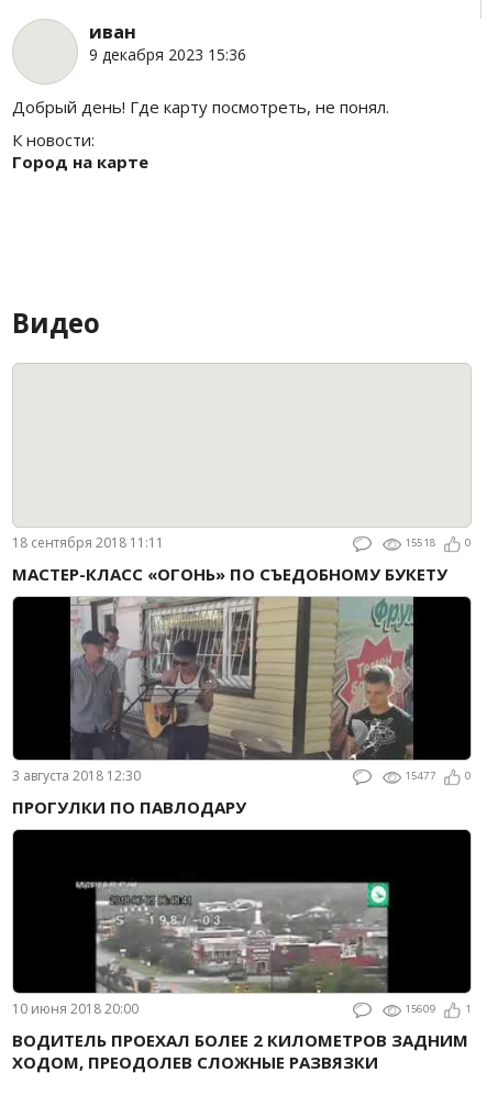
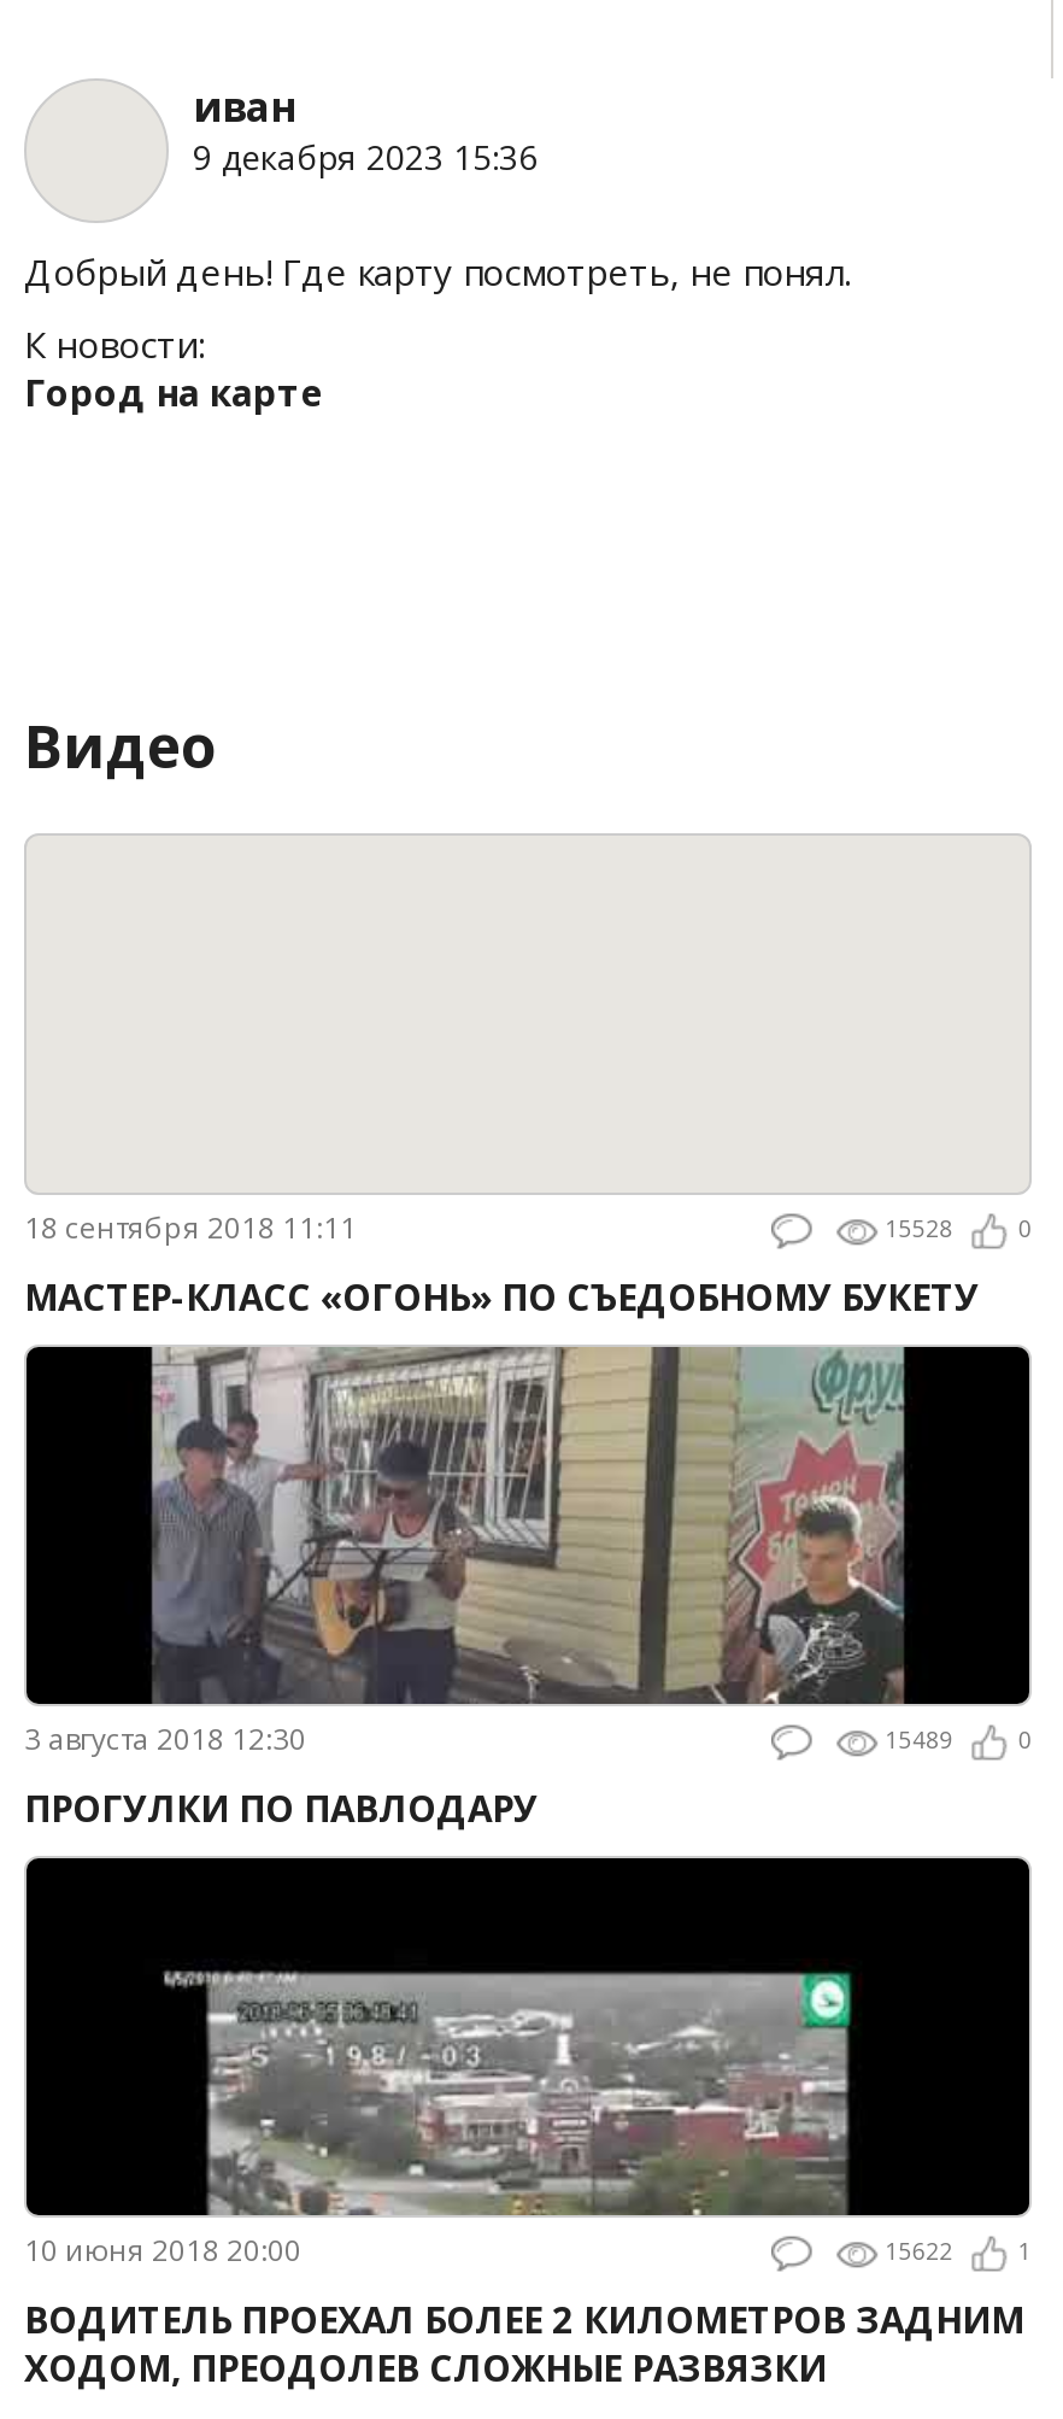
- 15518 0
+ 15528 0

- 15477 0
+ 15489 0

- 15609 1
+ 15622 1
